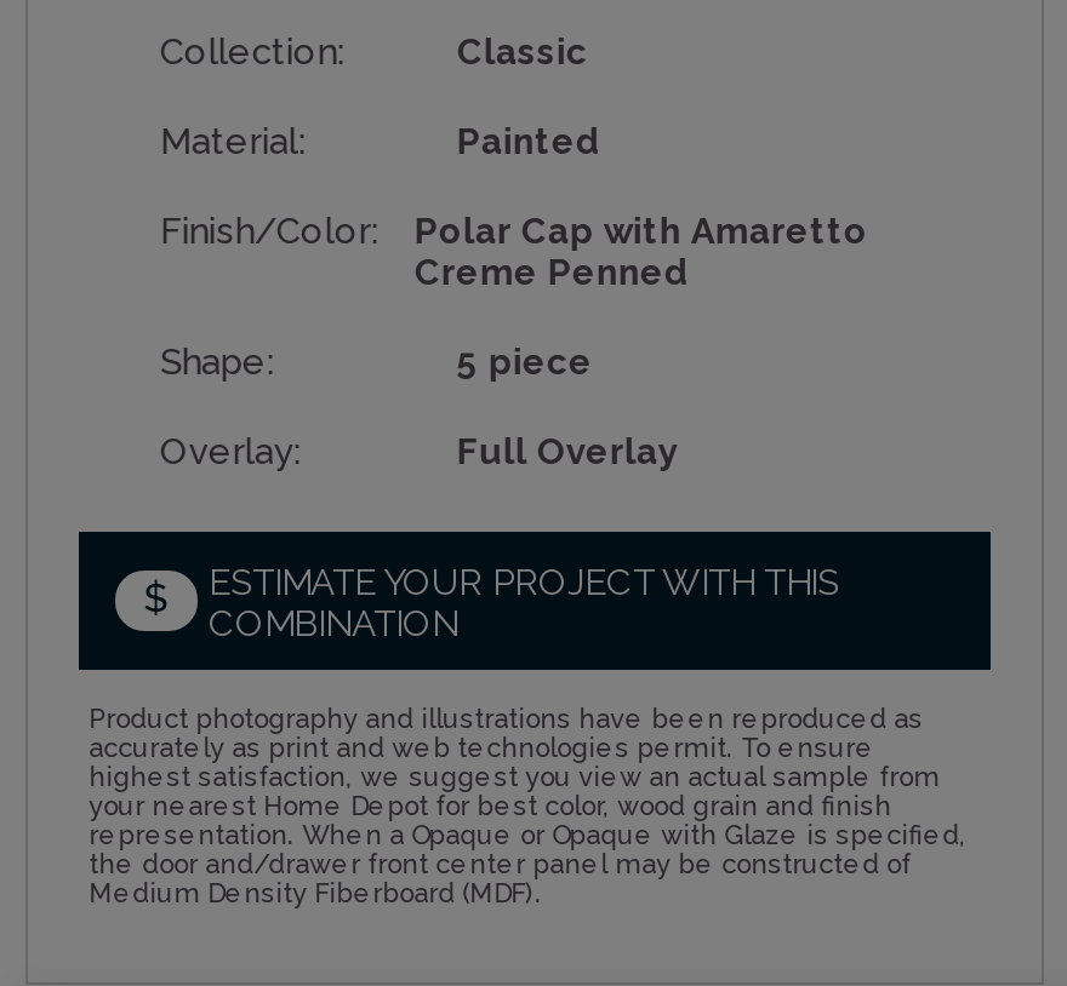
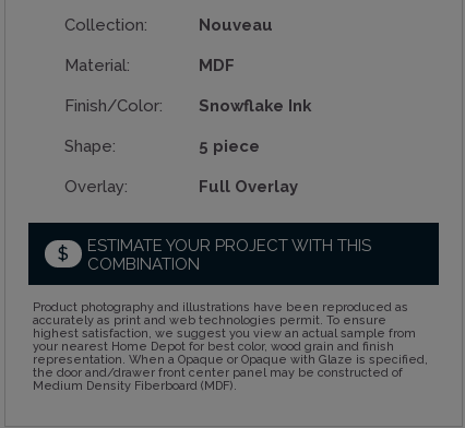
- Classic
+ Nouveau

- Painted
+ MDF

- Polar Cap with Amaretto
- Creme Penned
+ Snowflake Ink
